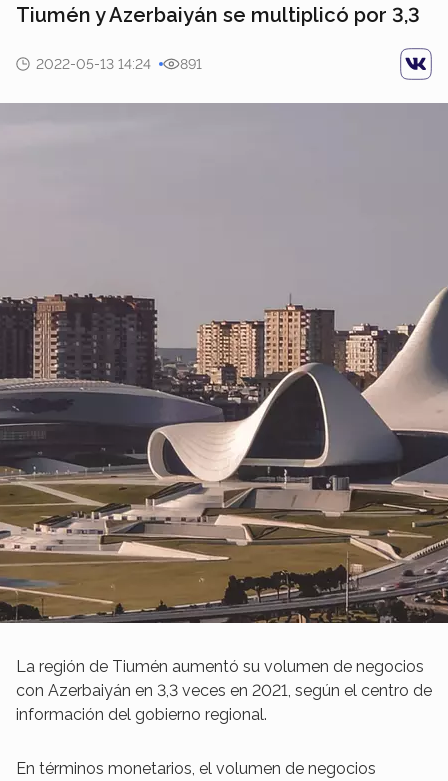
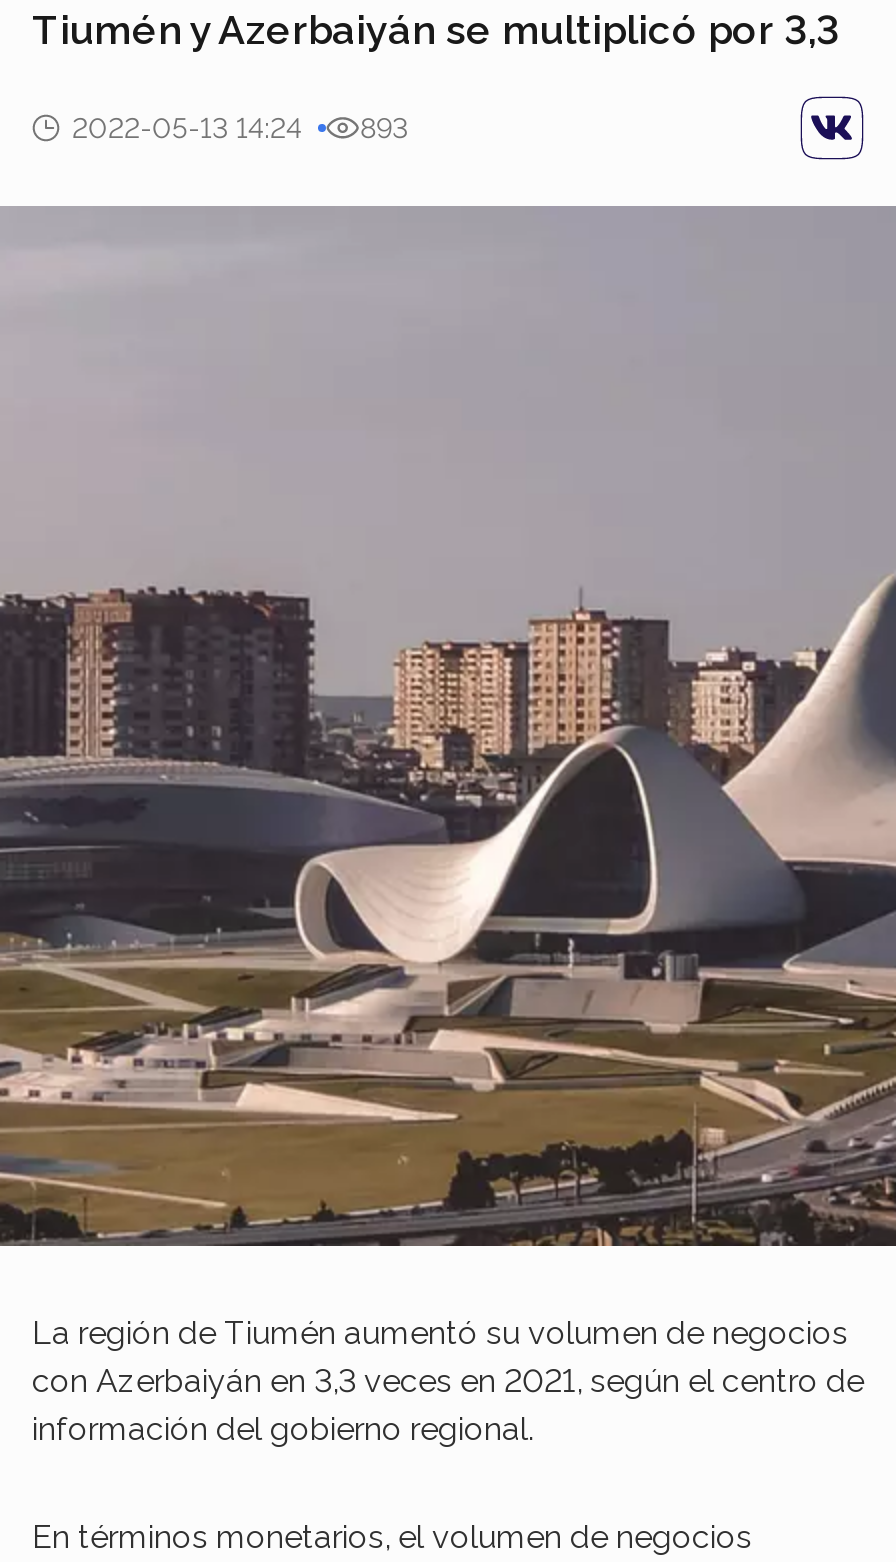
- 2022-05-13 14:24 891
+ 2022-05-13 14:24 893
